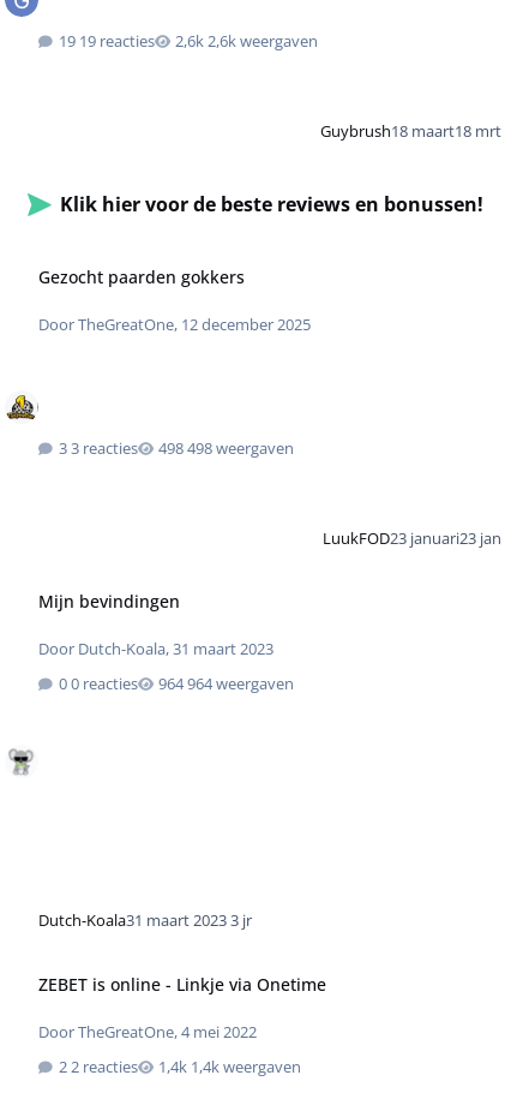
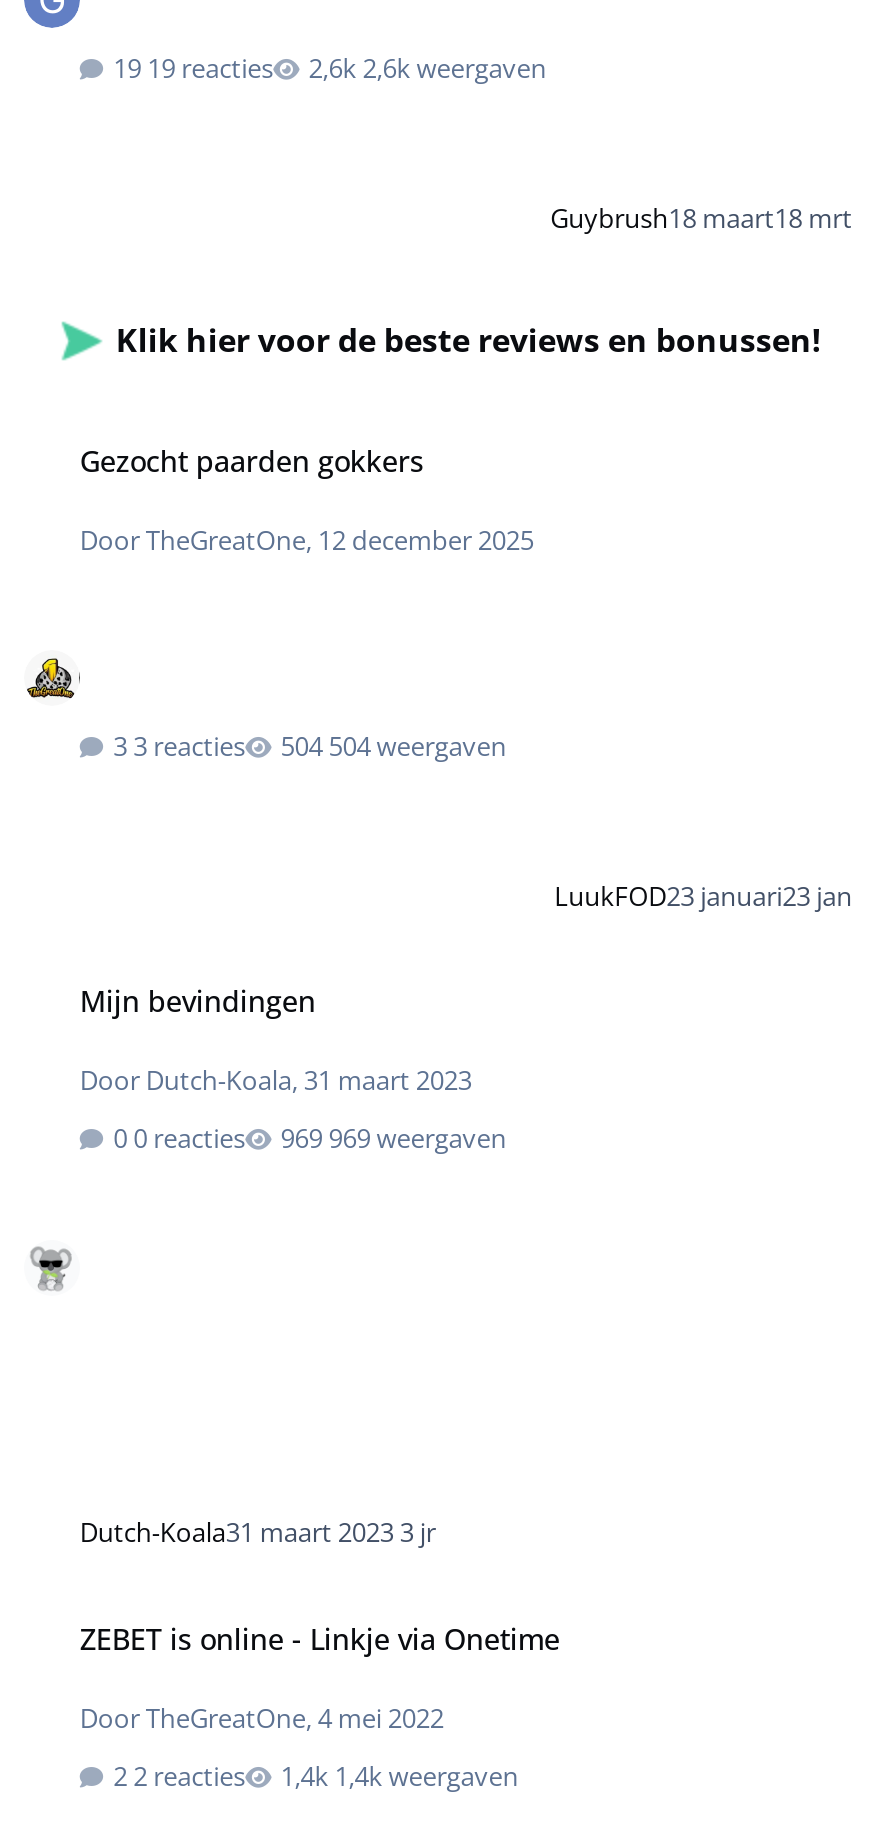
- 498 weergaven
+ 504 weergaven

- 964 weergaven
+ 969 weergaven
